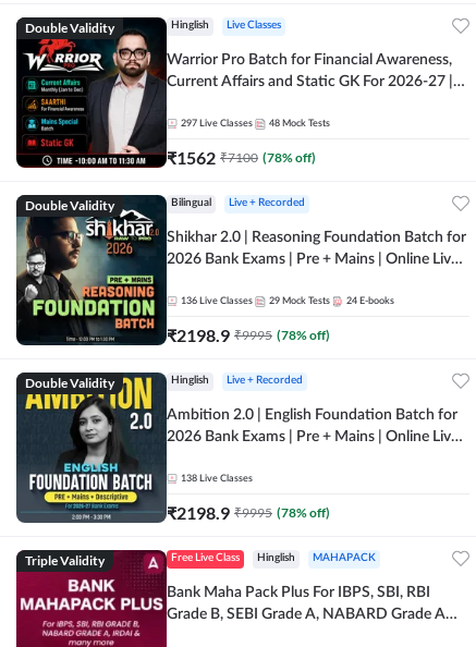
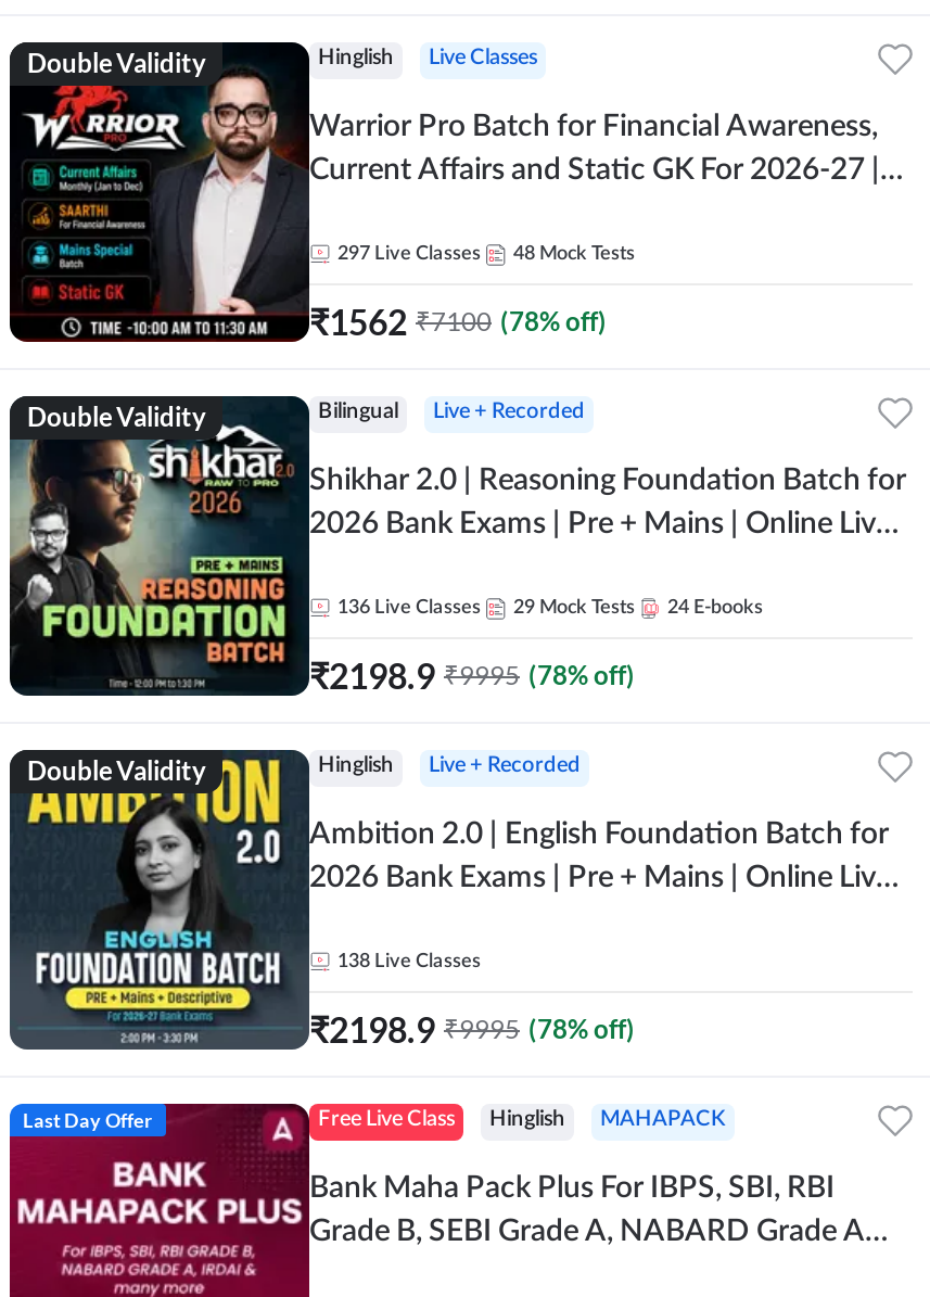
- Triple Validity
+ Last Day Offer
